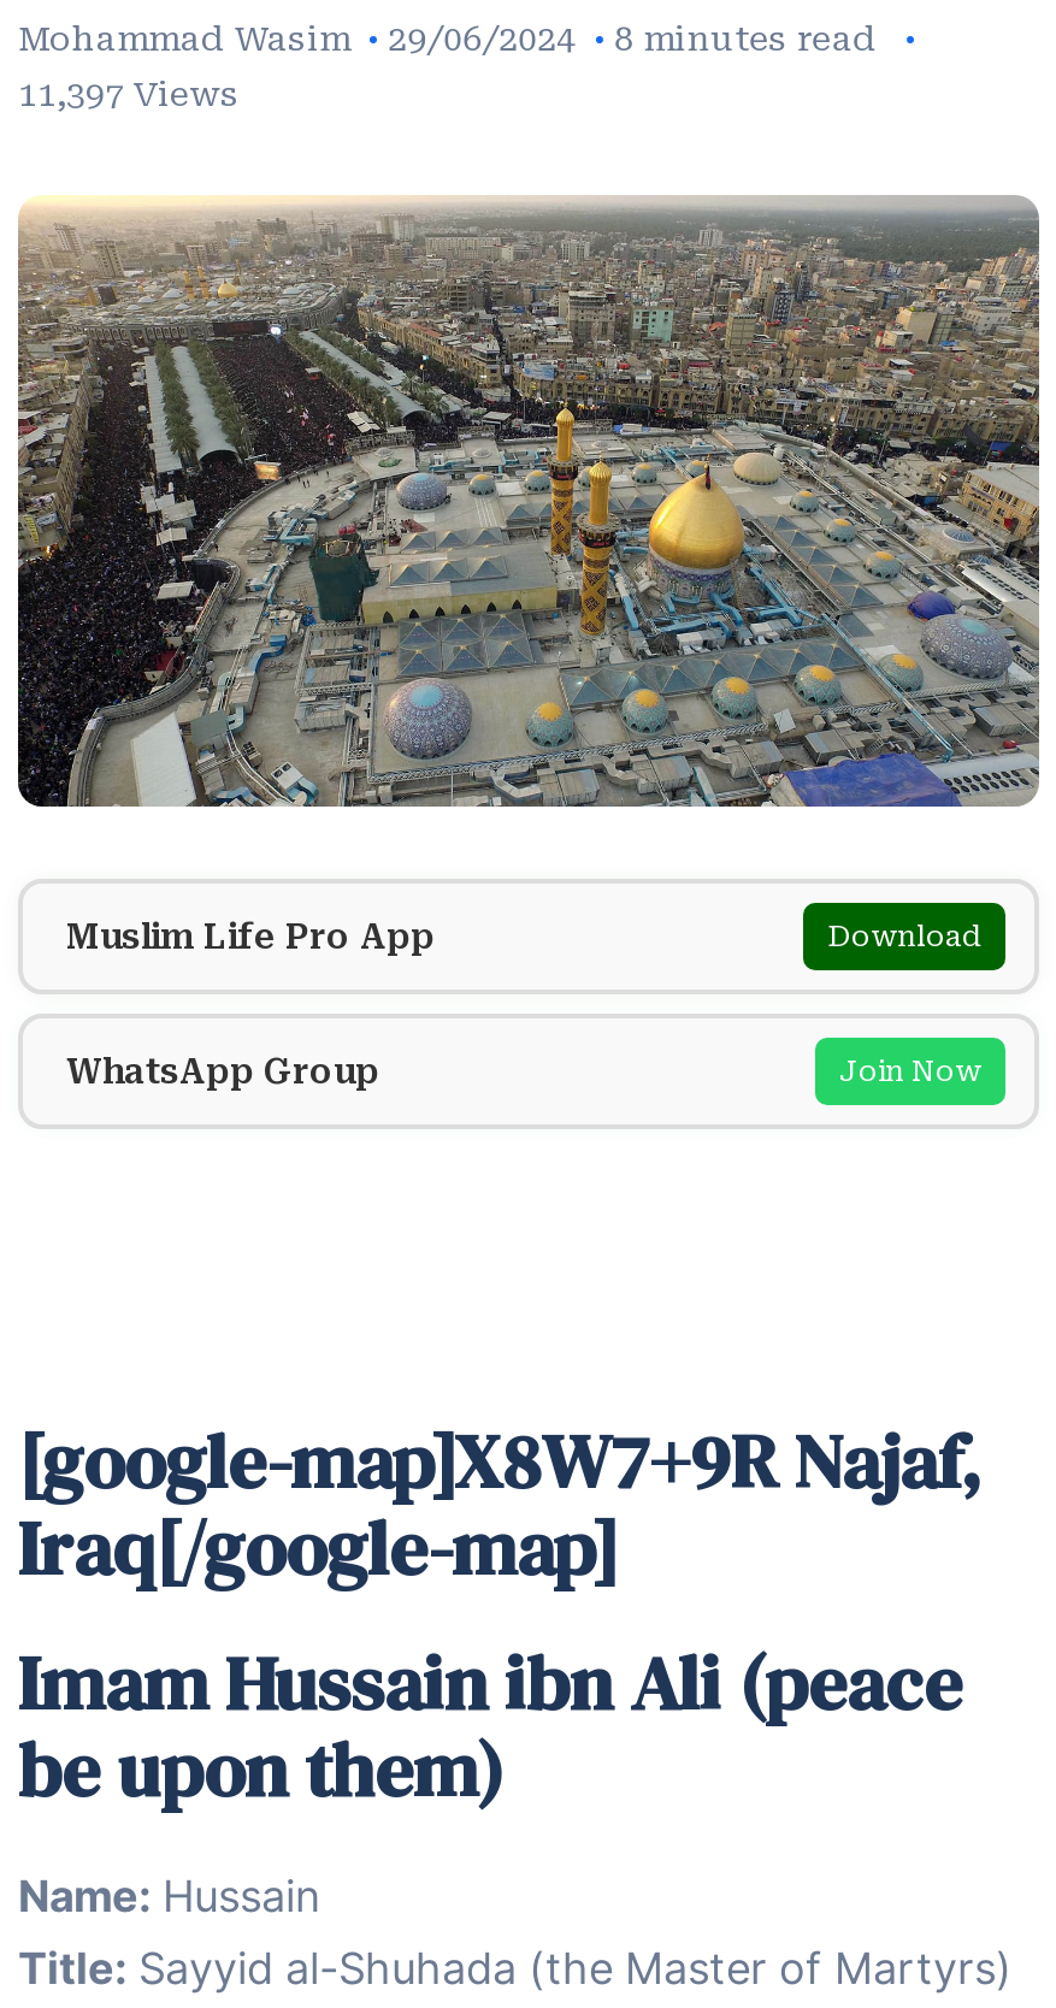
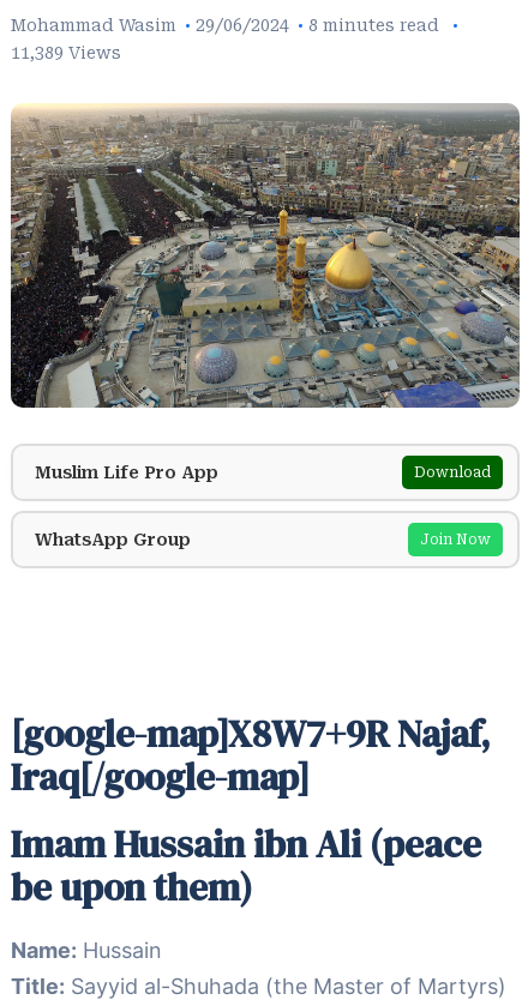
- 11,397 Views
+ 11,389 Views
